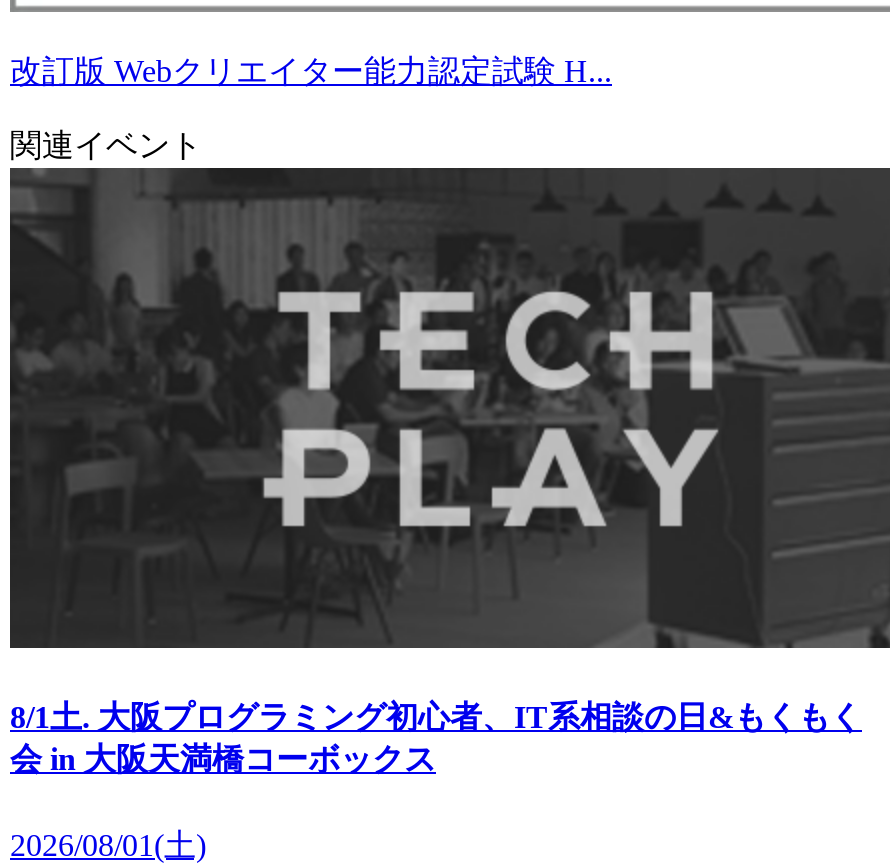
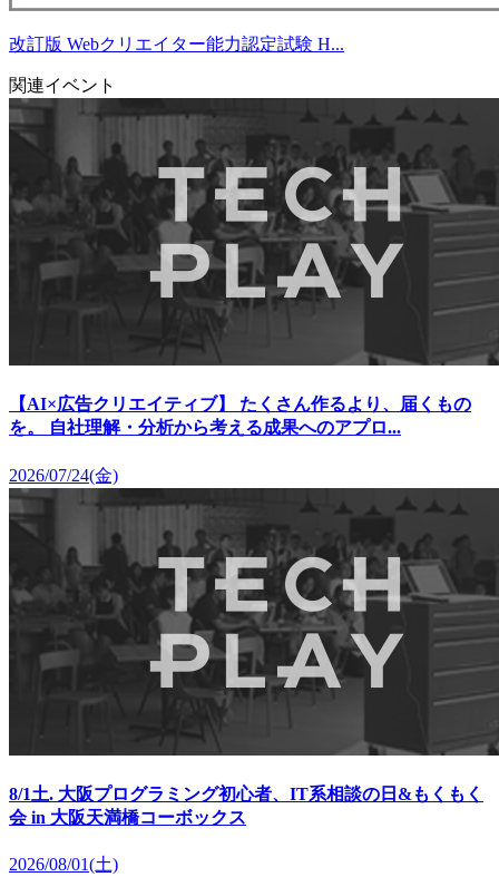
+ 【AI×広告クリエイティブ】 たくさん作るより、届くもの
+ を。 自社理解・分析から考える成果へのアプロ...
+ 2026/07/24(金)
